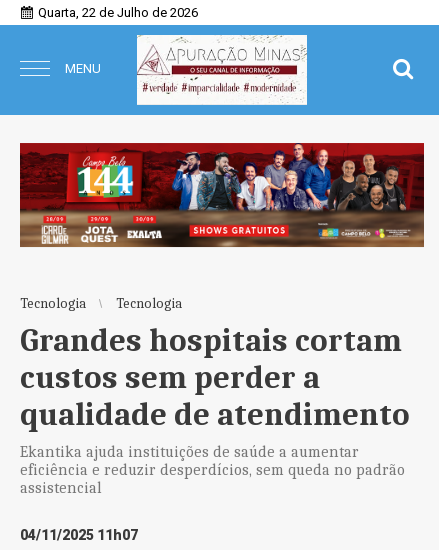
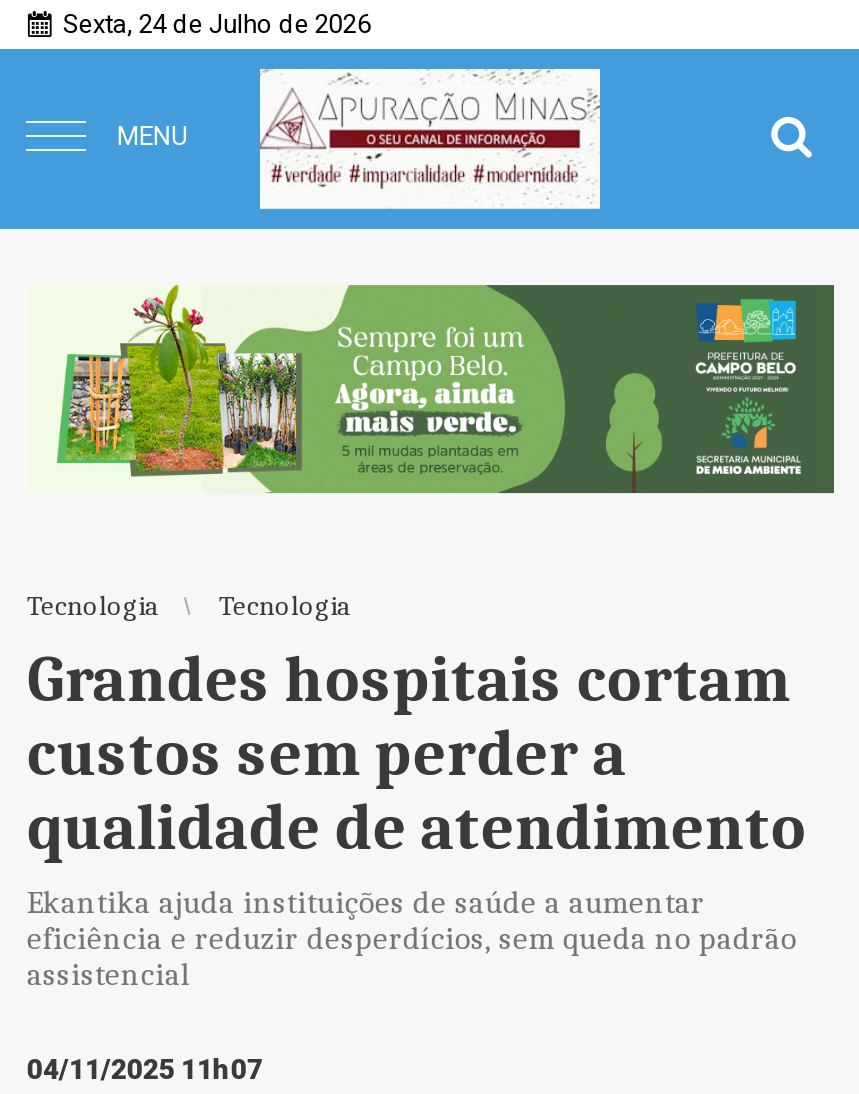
- Quarta, 22 de Julho de 2026
+ Sexta, 24 de Julho de 2026

- [image]
+ [image]
